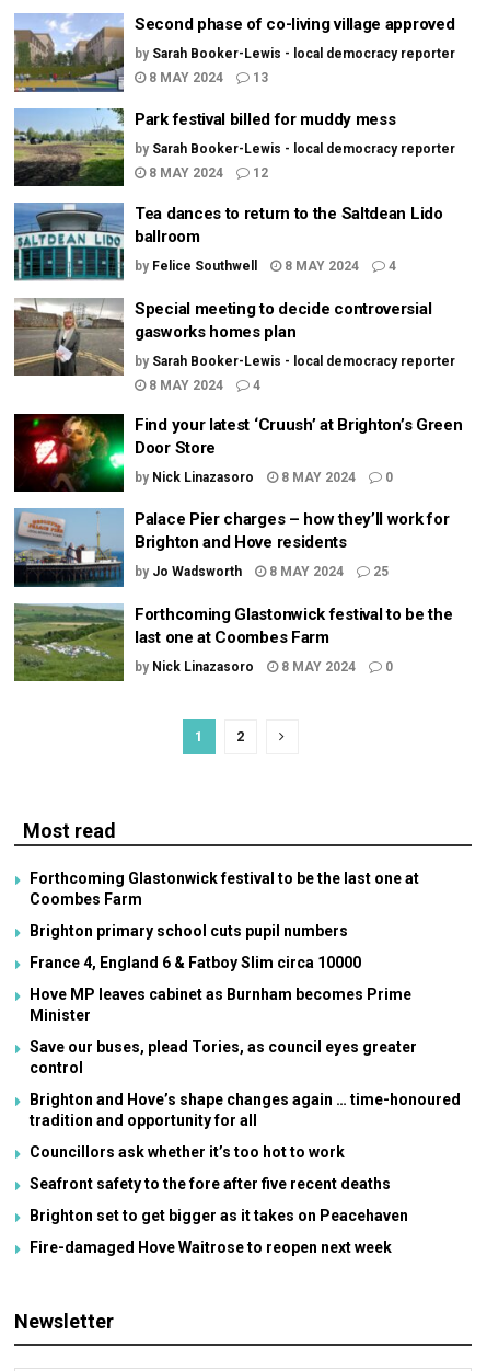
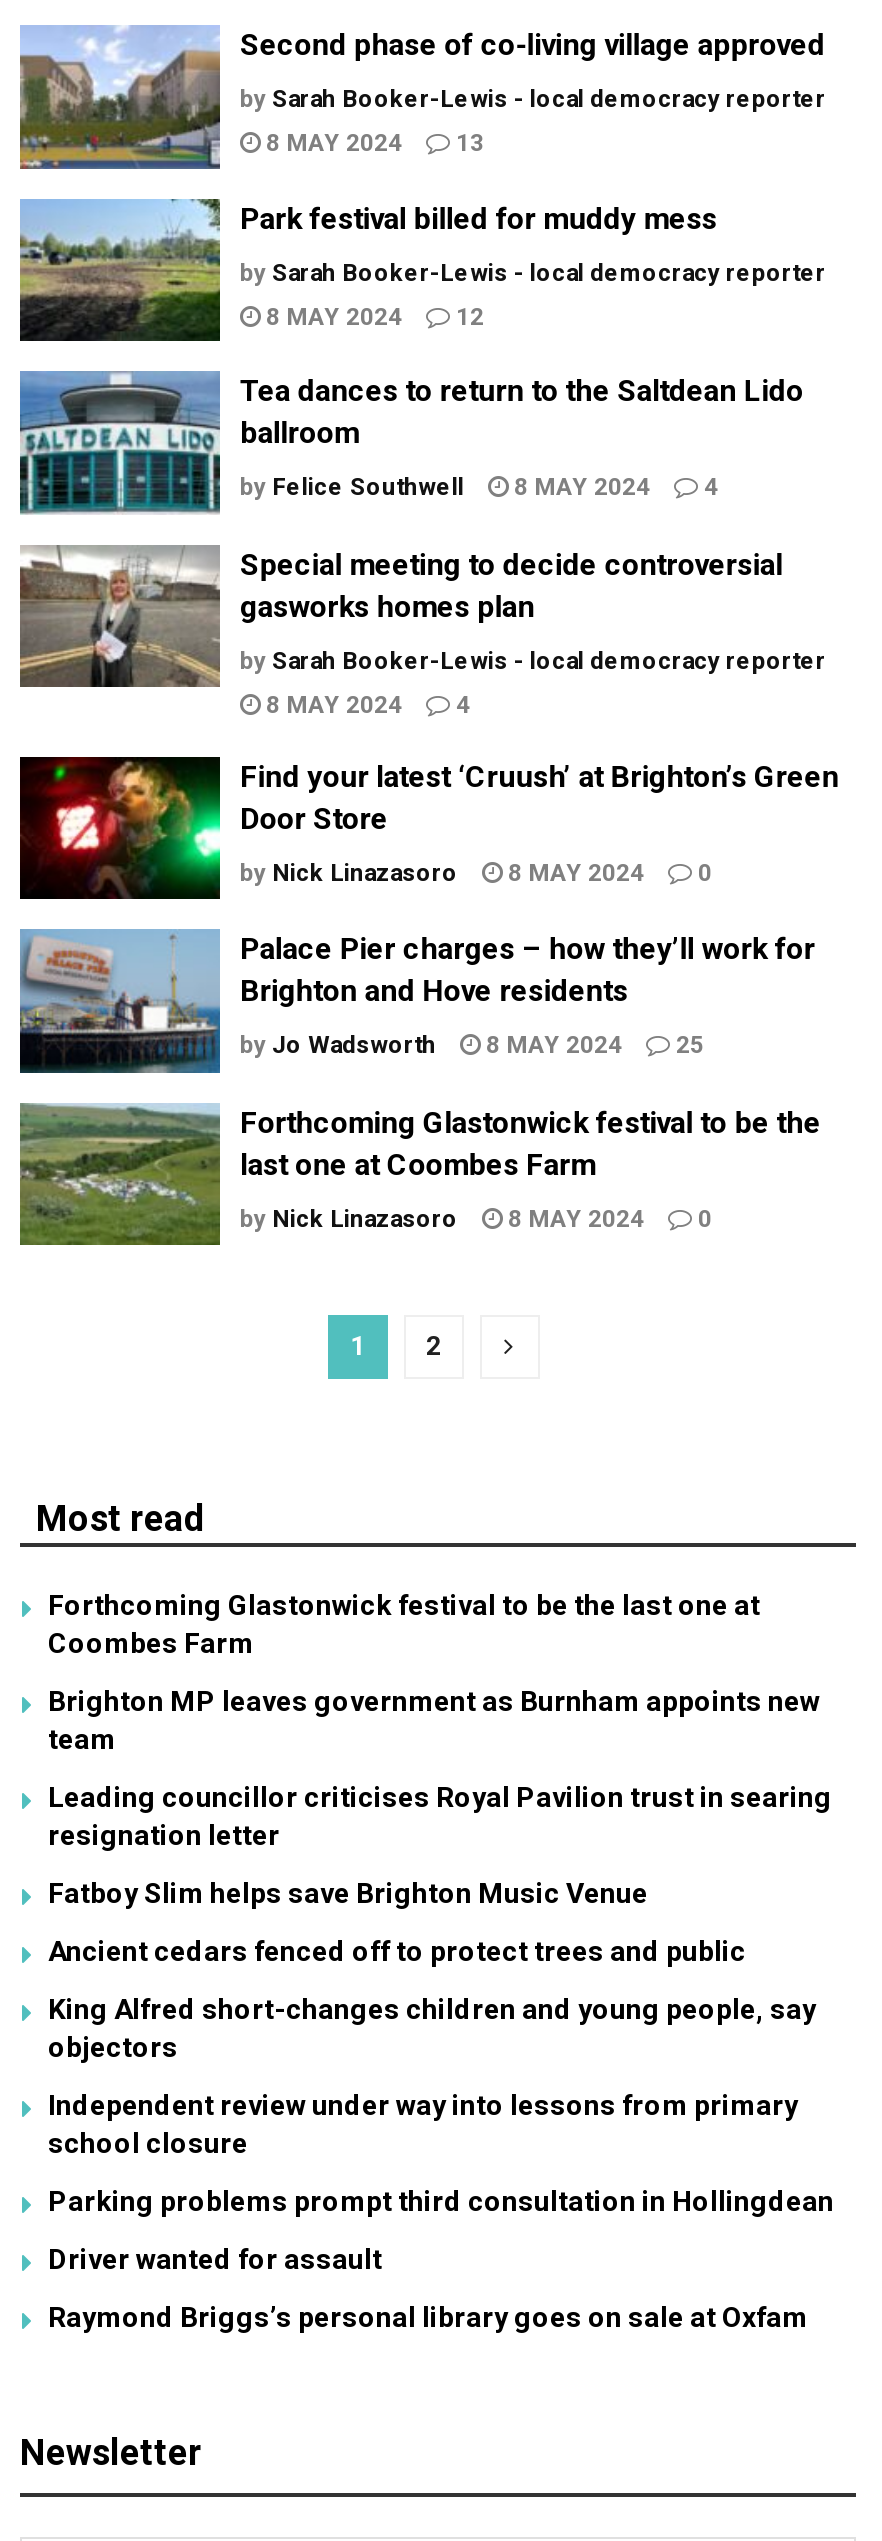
- Brighton primary school cuts pupil numbers
+ Brighton MP leaves government as Burnham appoints new
+ team

- France 4, England 6 & Fatboy Slim circa 10000
+ Leading councillor criticises Royal Pavilion trust in searing
+ resignation letter

- Hove MP leaves cabinet as Burnham becomes Prime
- Minister
+ Fatboy Slim helps save Brighton Music Venue

- Save our buses, plead Tories, as council eyes greater
- control
+ Ancient cedars fenced off to protect trees and public

- Brighton and Hove’s shape changes again … time-honoured
- tradition and opportunity for all
+ King Alfred short-changes children and young people, say
+ objectors

- Councillors ask whether it’s too hot to work
+ Independent review under way into lessons from primary
+ school closure

- Seafront safety to the fore after five recent deaths
+ Parking problems prompt third consultation in Hollingdean

- Brighton set to get bigger as it takes on Peacehaven
+ Driver wanted for assault

- Fire-damaged Hove Waitrose to reopen next week
+ Raymond Briggs’s personal library goes on sale at Oxfam
